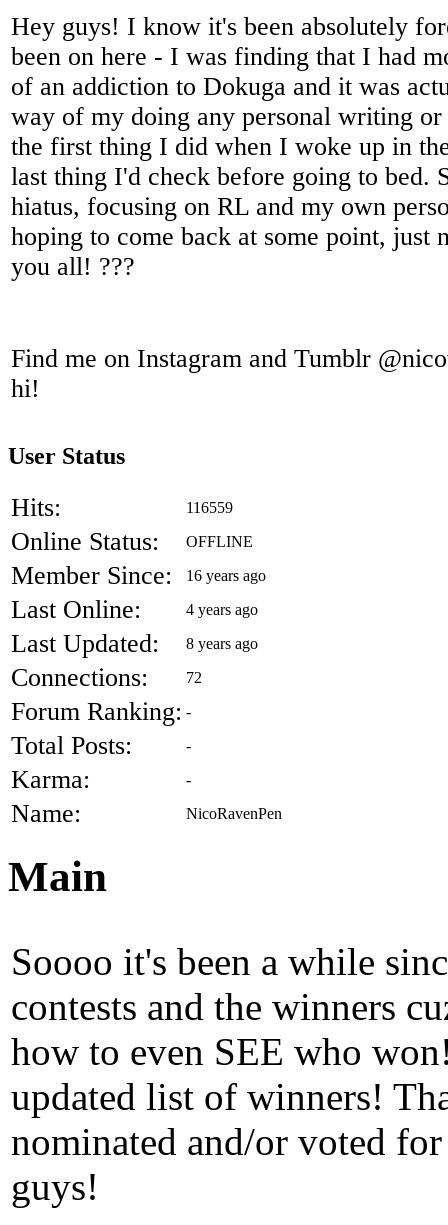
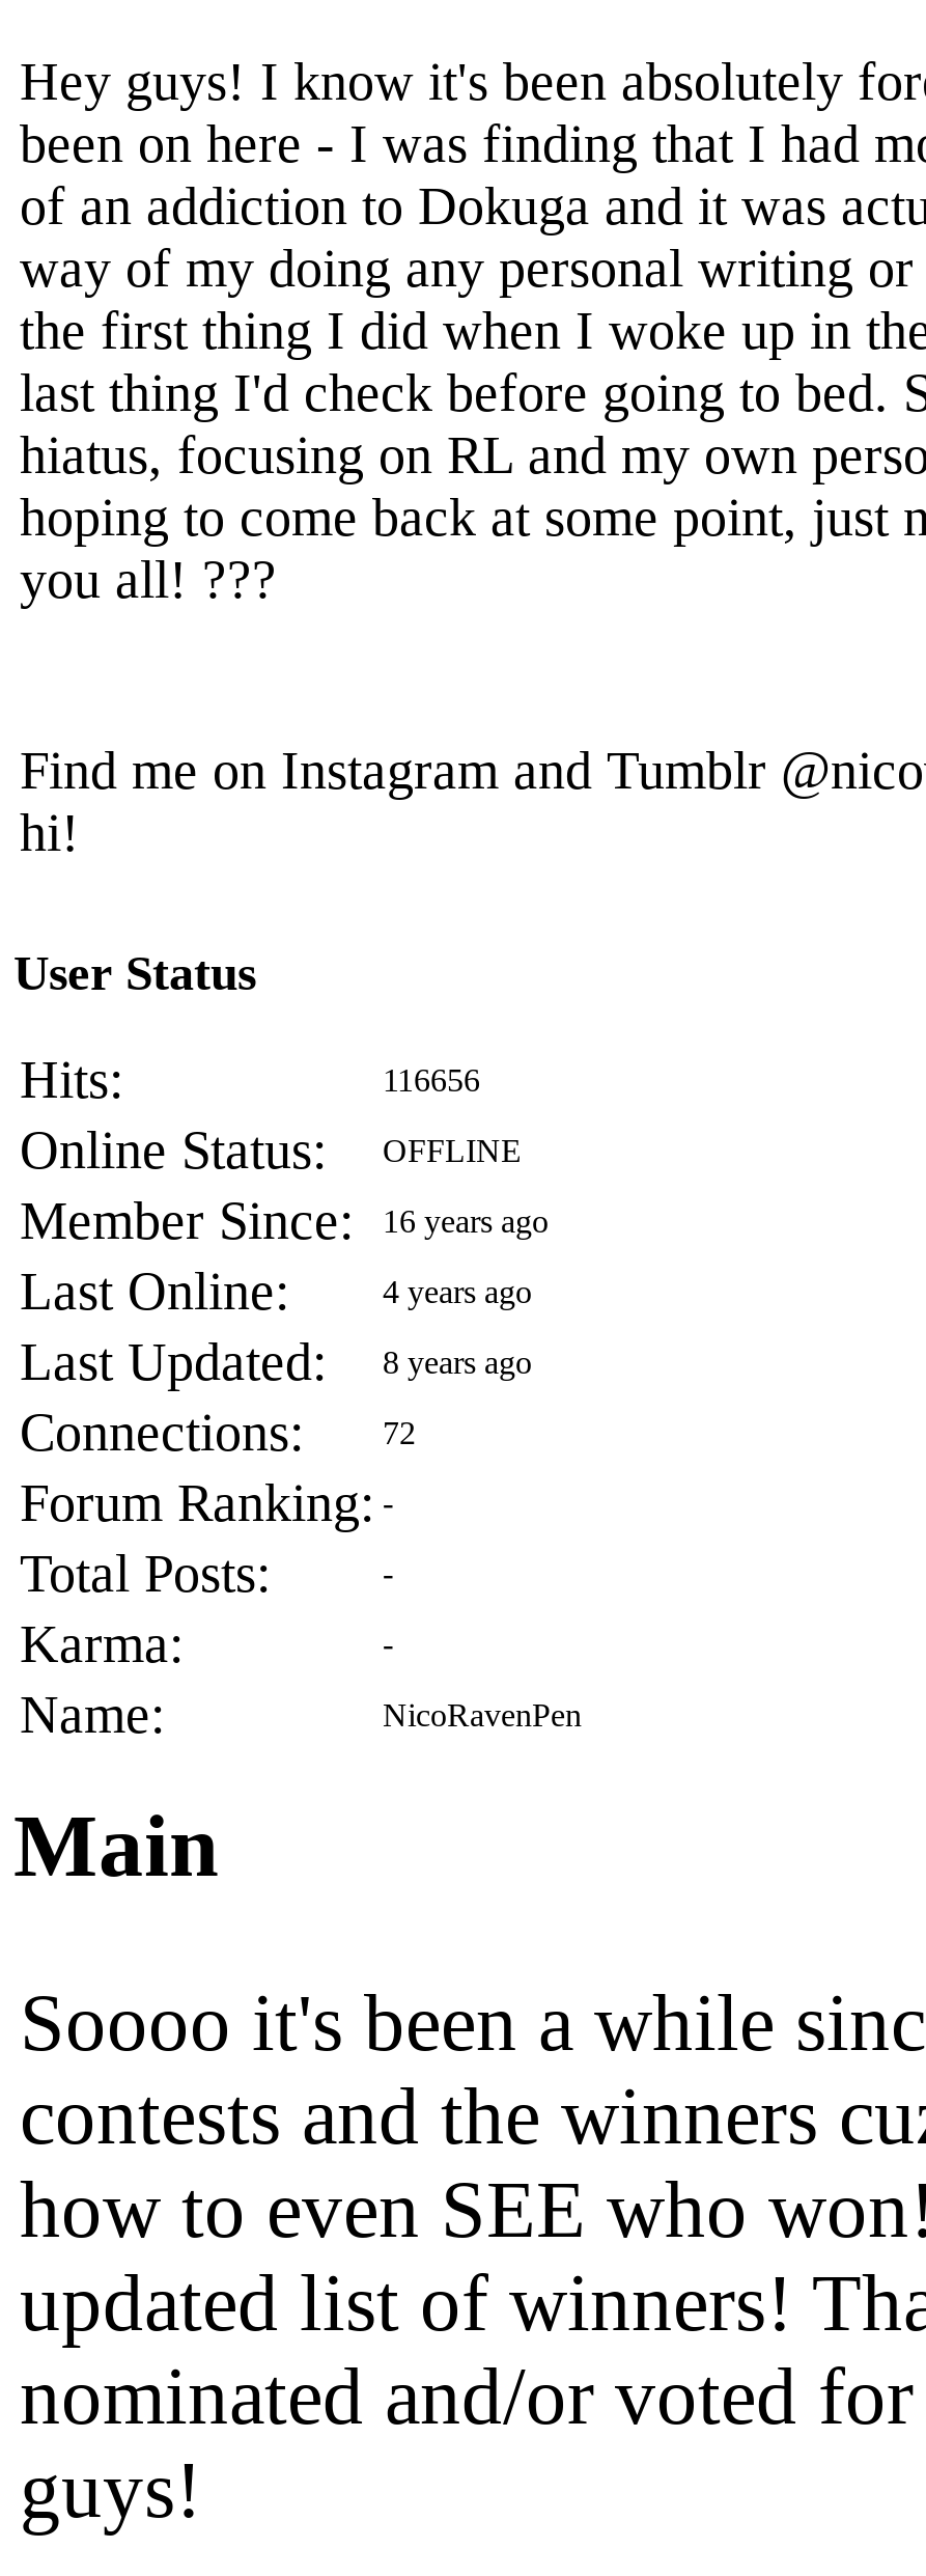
- 116559
+ 116656
